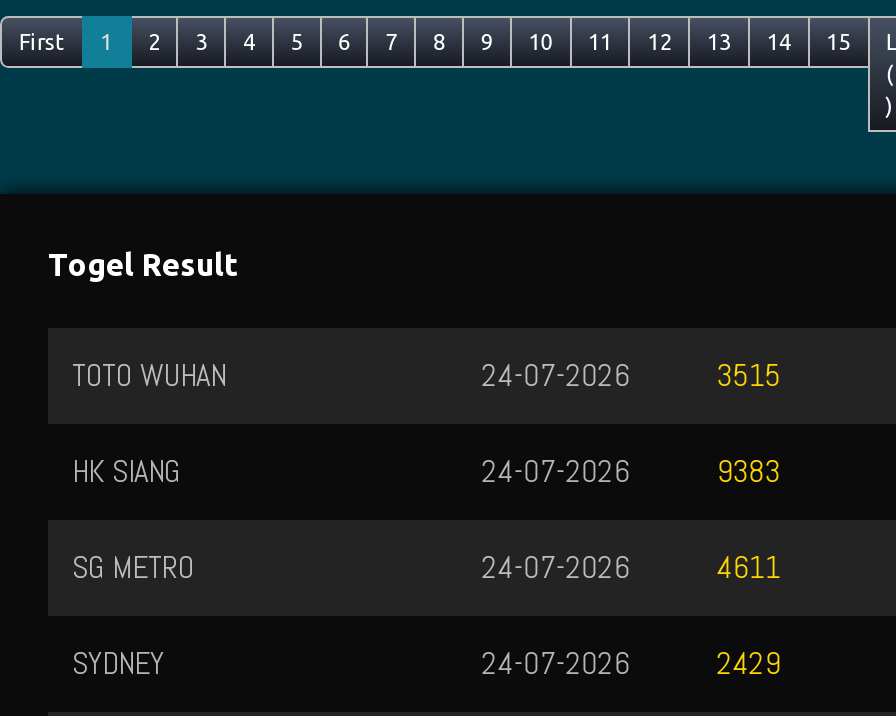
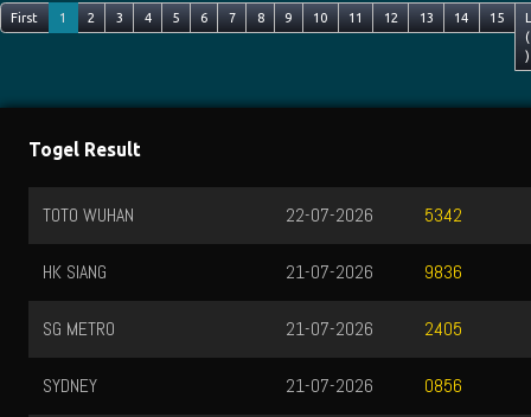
- 24-07-2026
+ 22-07-2026

- 3515
+ 5342

- 24-07-2026
+ 21-07-2026

- 9383
+ 9836

- 24-07-2026
+ 21-07-2026

- 4611
+ 2405

- 24-07-2026
+ 21-07-2026

- 2429
+ 0856
